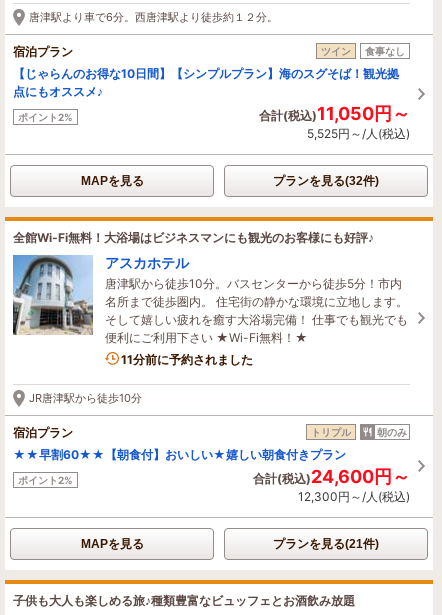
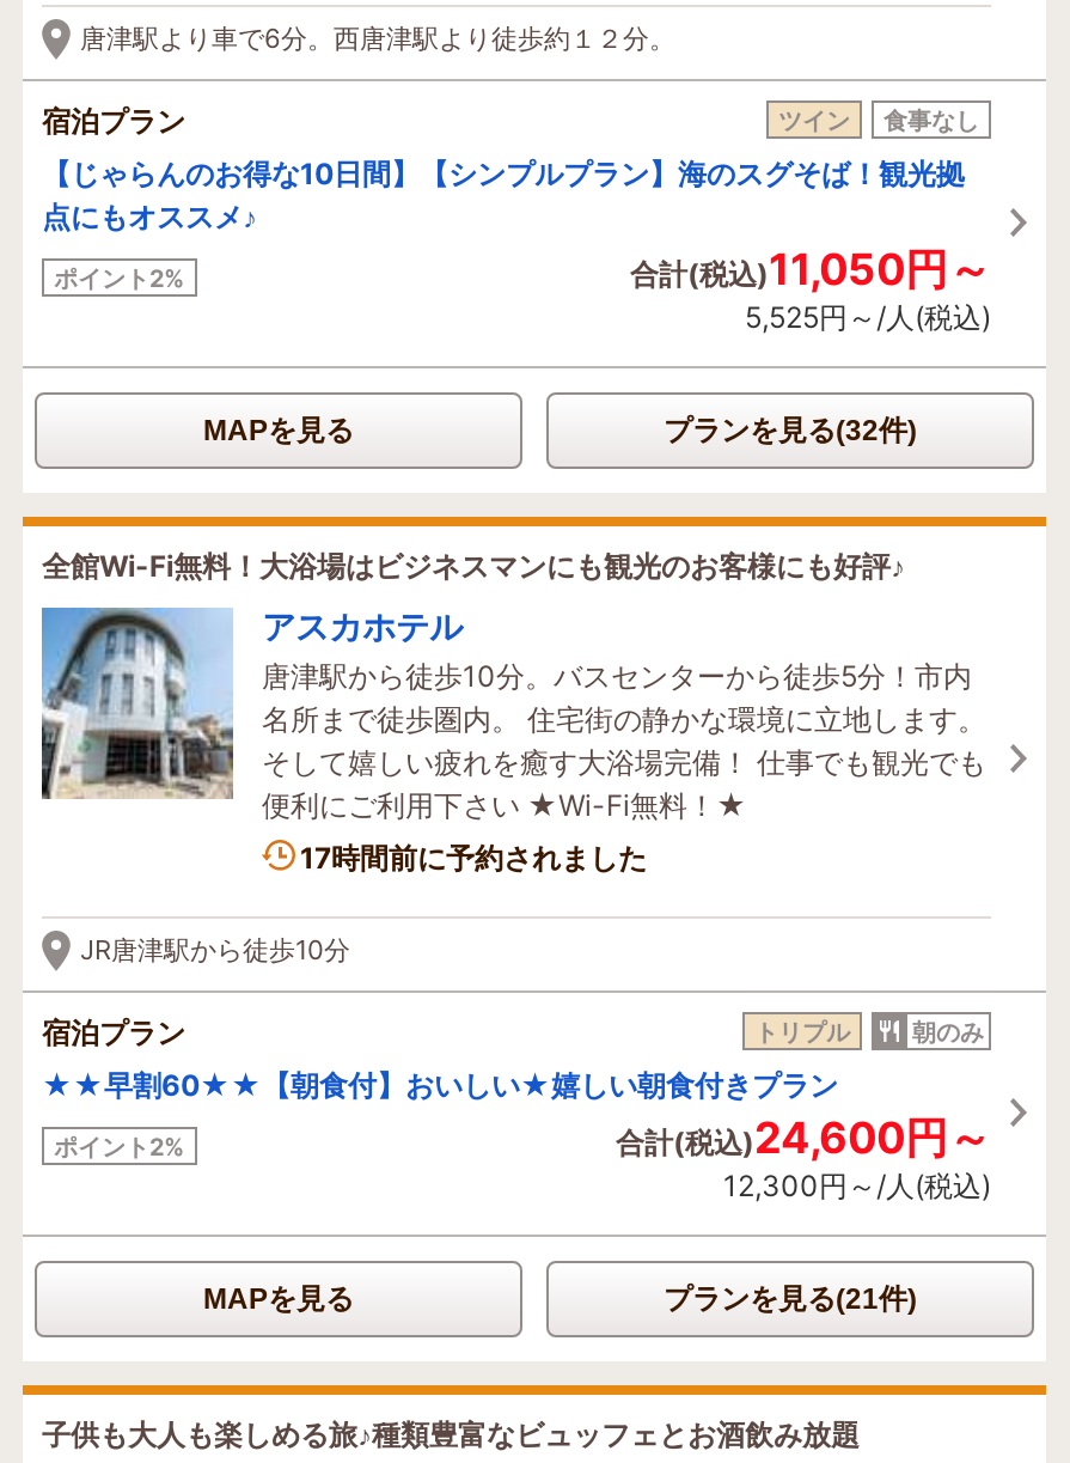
- 11分前に予約されました
+ 17時間前に予約されました
